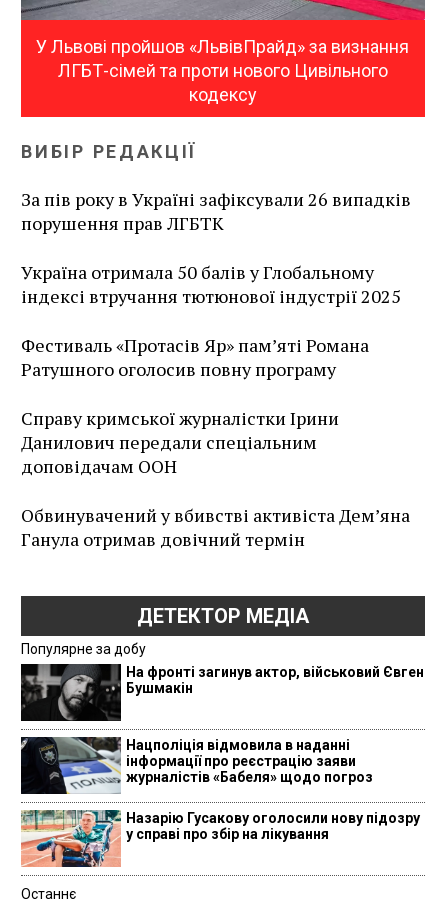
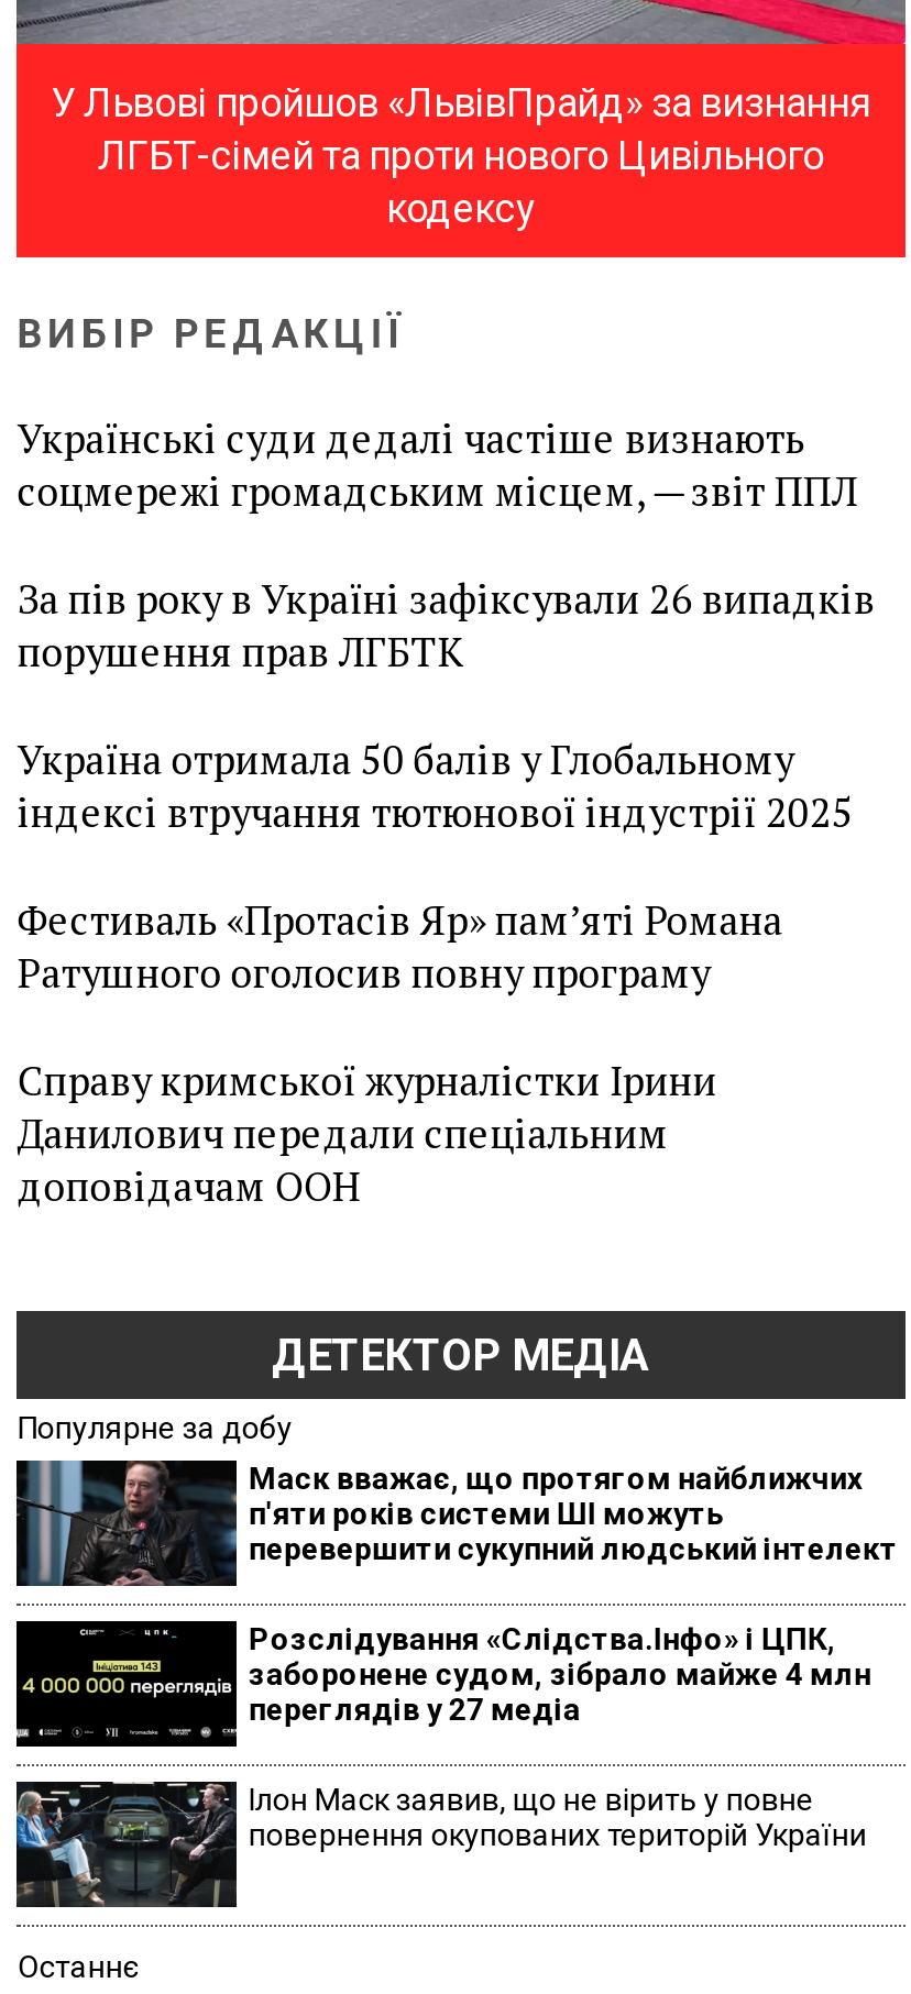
+ Українські суди дедалі частіше визнають
+ соцмережі громадським місцем, — звіт ППЛ

moved down: За пів року в Україні зафіксували 26 випадків | порушення прав ЛГБТК | Україна отримала 50 балів у Глобальному | ... | Данилович передали спеціальним | доповідачам ООН

- Обвинувачений у вбивстві активіста Дем’яна
- Ганула отримав довічний термін

- [image]
- На фронті загинув актор, військовий Євген
- Бушмакін
+ [image]
+ Маск вважає, що протягом найближчих
+ п'яти років системи ШІ можуть
+ перевершити сукупний людський інтелект

- [image]
- Нацполіція відмовила в наданні
- інформації про реєстрацію заяви
- журналістів «Бабеля» щодо погроз
+ [image]
+ Розслідування «Слідства.Інфо» і ЦПК,
+ заборонене судом, зібрало майже 4 млн
+ переглядів у 27 медіа

- [image]
- Назарію Гусакову оголосили нову підозру
- у справі про збір на лікування
+ [image]
+ Ілон Маск заявив, що не вірить у повне
+ повернення окупованих територій України
